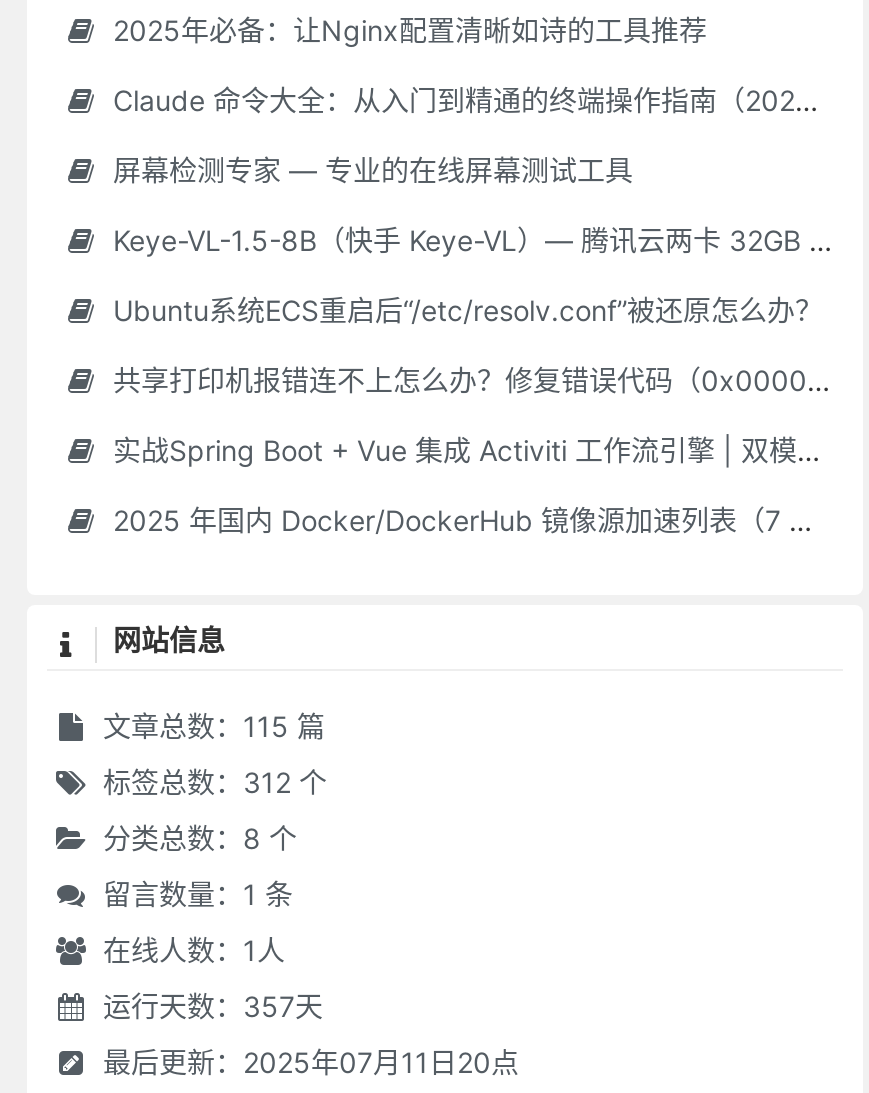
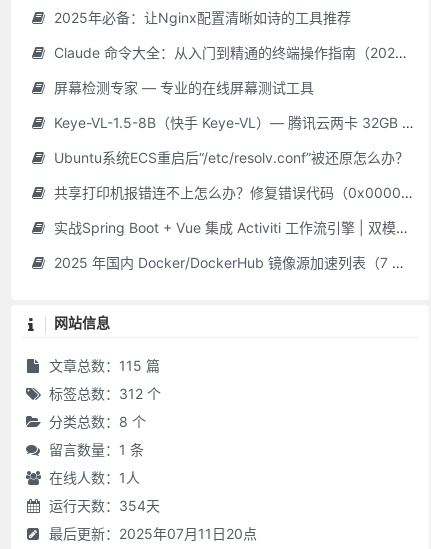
- 运行天数：357天
+ 运行天数：354天
